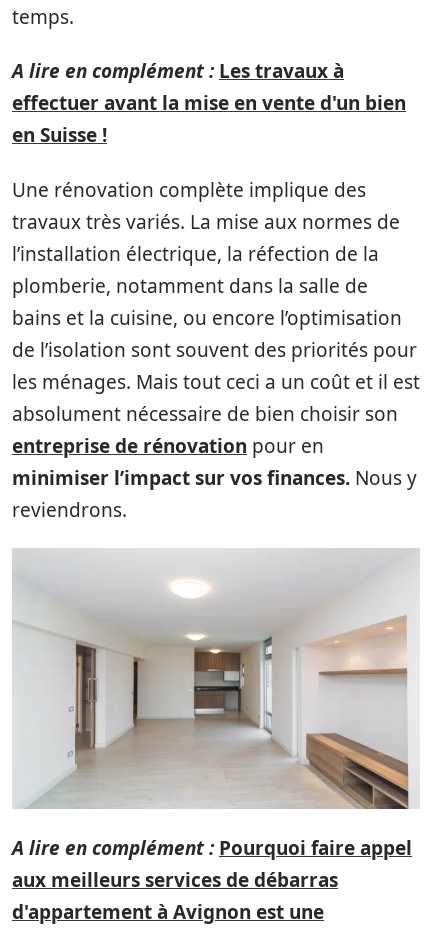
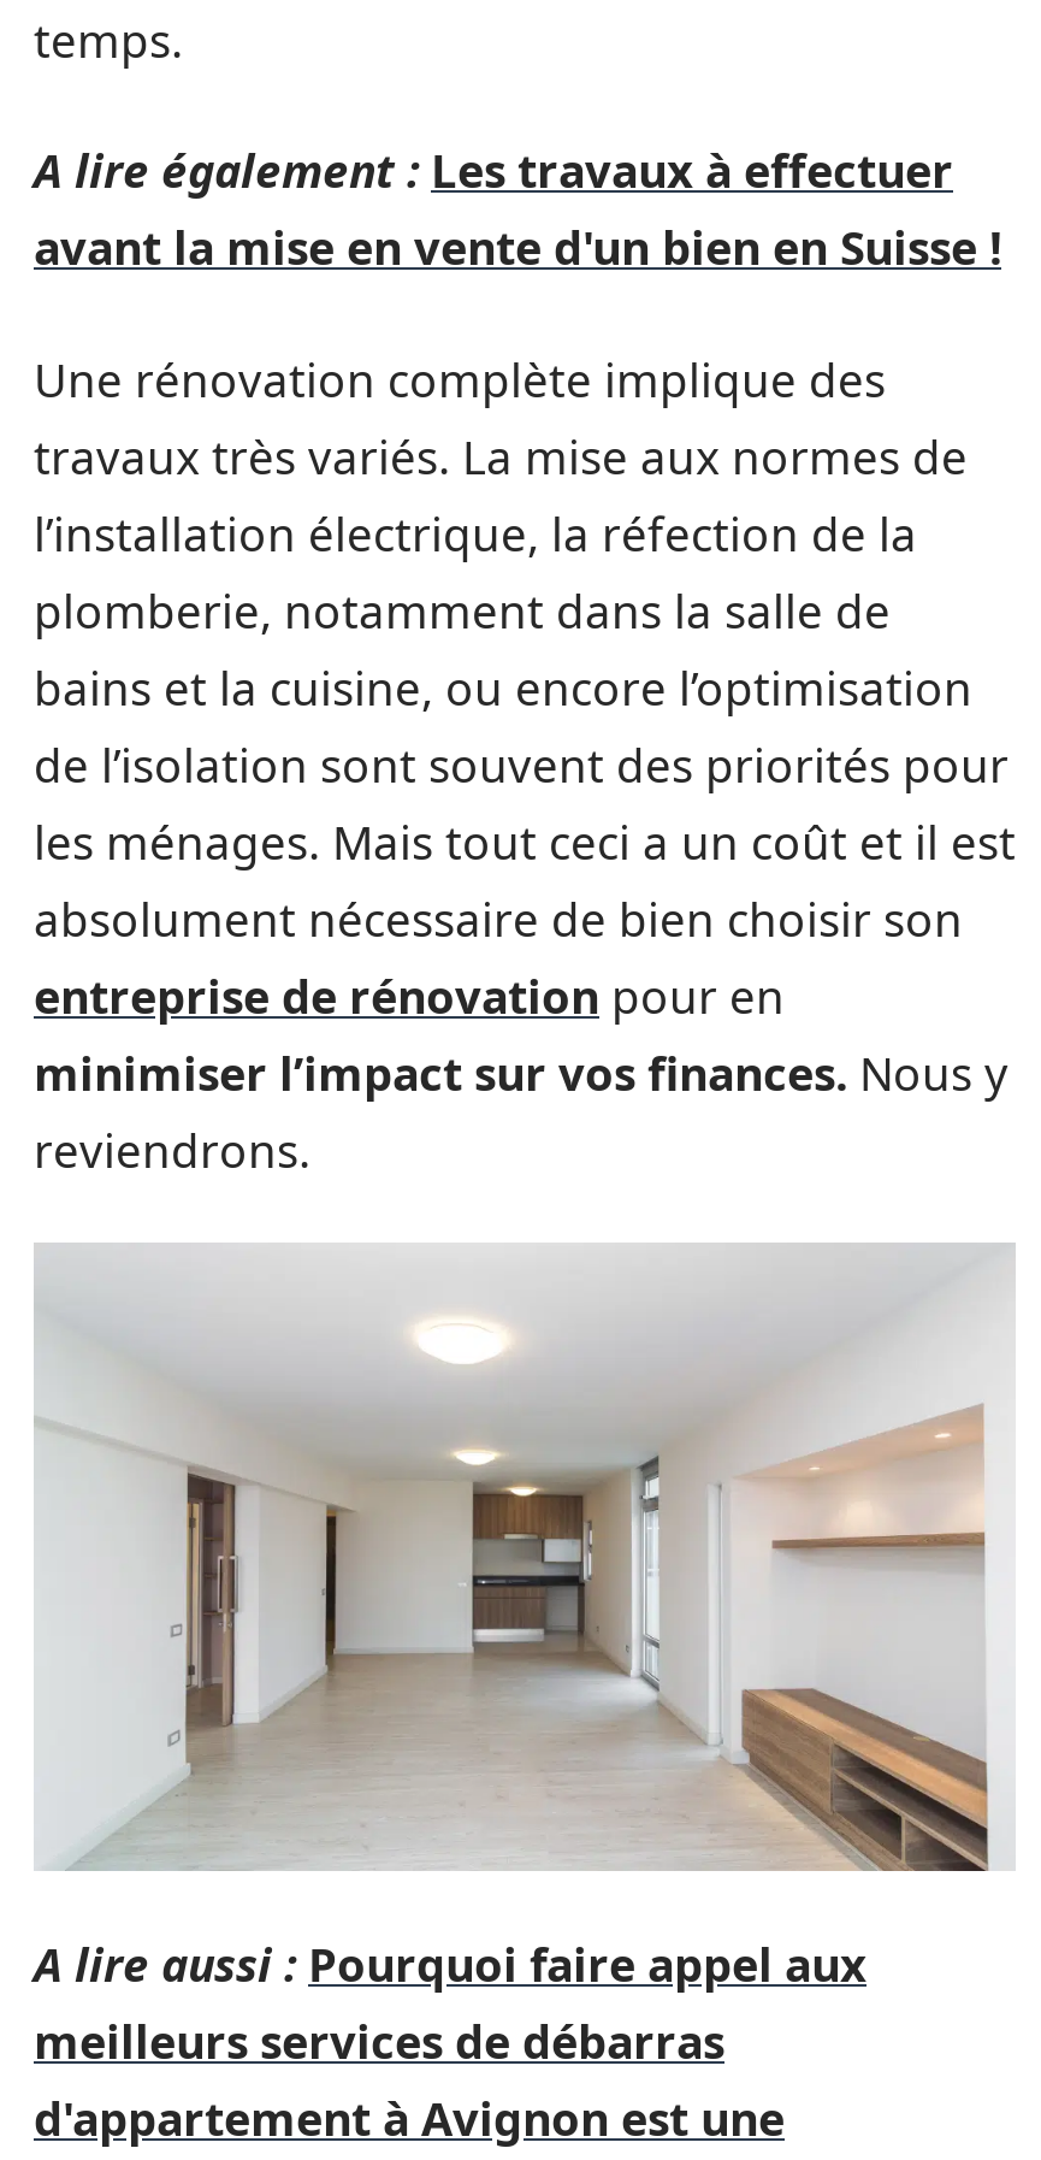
- A lire en complément : Les travaux à
- effectuer avant la mise en vente d'un bien
- en Suisse !
+ A lire également : Les travaux à effectuer
+ avant la mise en vente d'un bien en Suisse !

- A lire en complément : Pourquoi faire appel
- aux meilleurs services de débarras
+ A lire aussi : Pourquoi faire appel aux
+ meilleurs services de débarras
